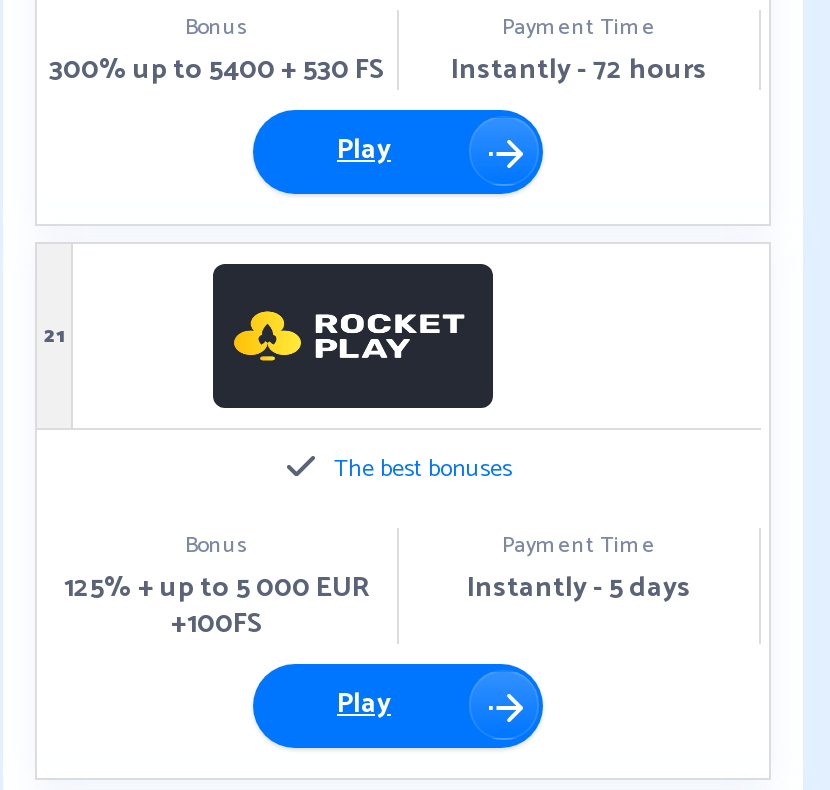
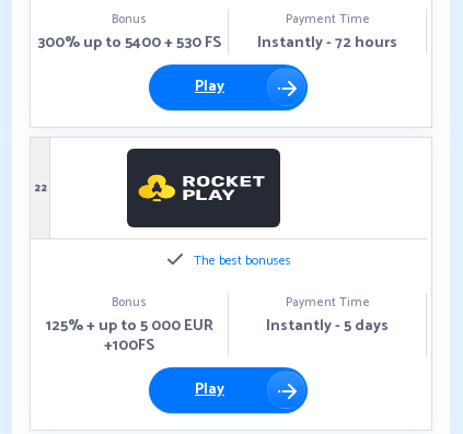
- 21
+ 22
